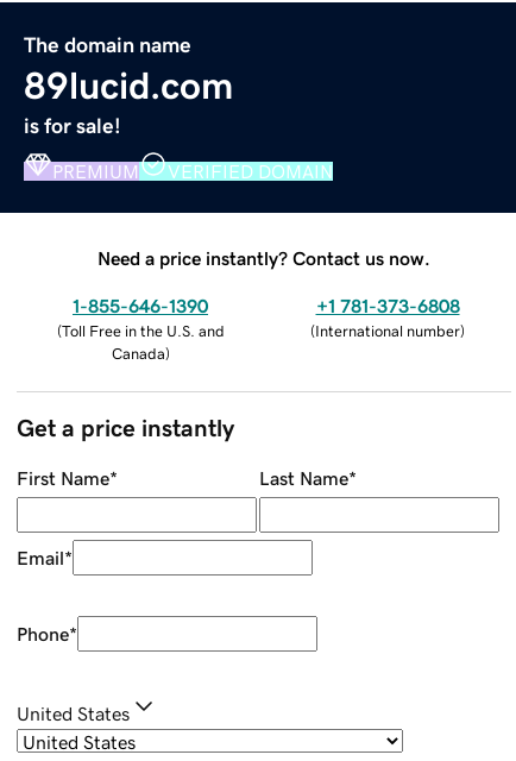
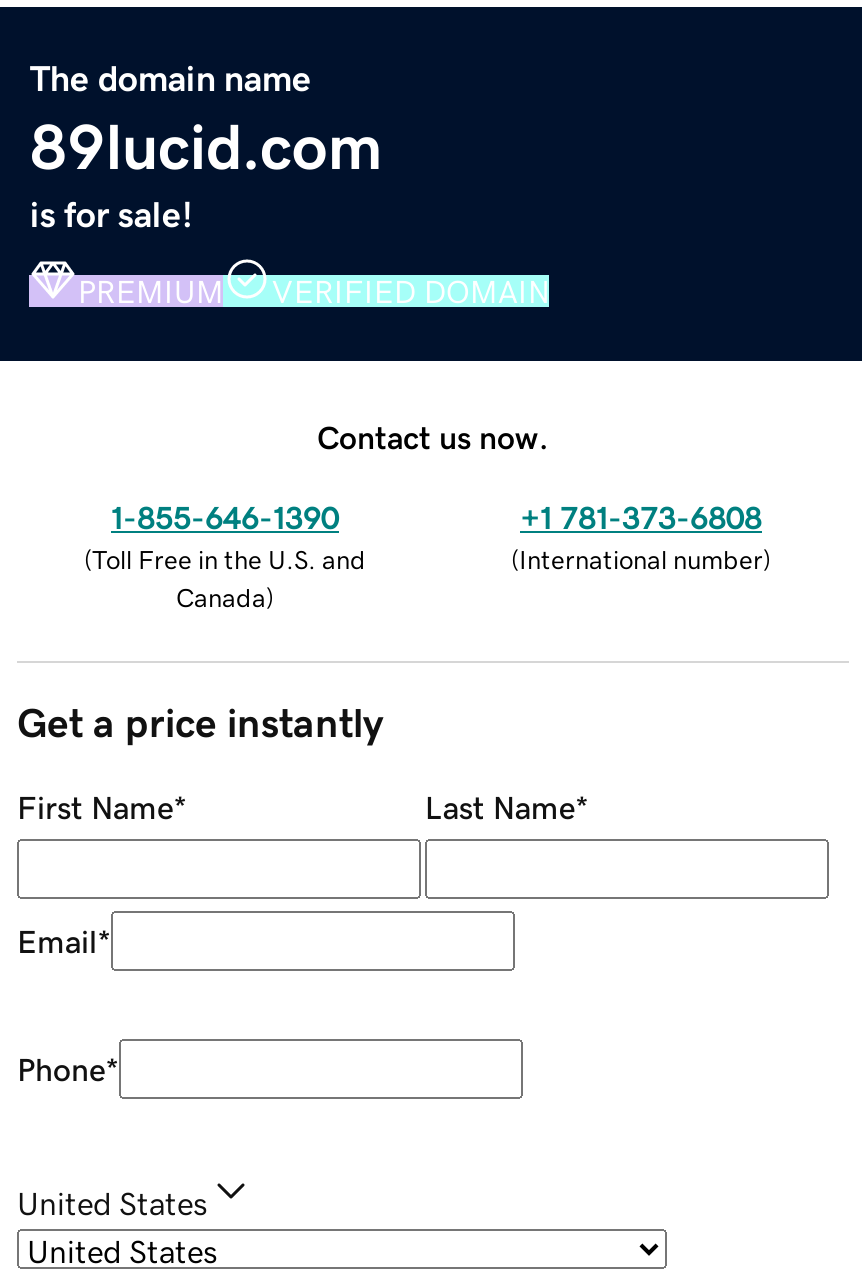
- Need a price instantly? Contact us now.
+ Contact us now.
